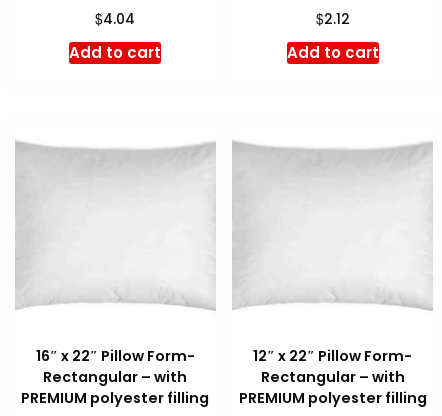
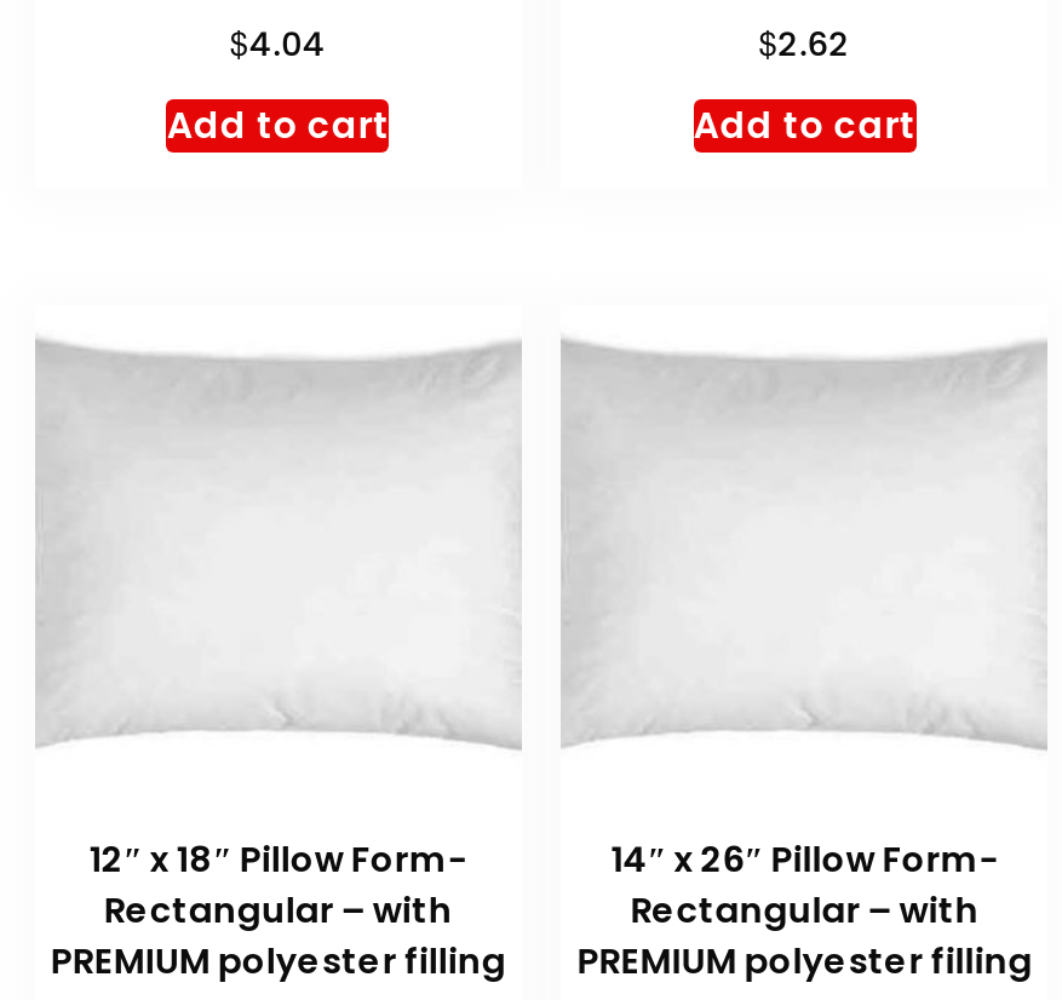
- $2.12
+ $2.62

- 16″ x 22″ Pillow Form-
+ 12″ x 18″ Pillow Form-

- 12″ x 22″ Pillow Form-
+ 14″ x 26″ Pillow Form-
